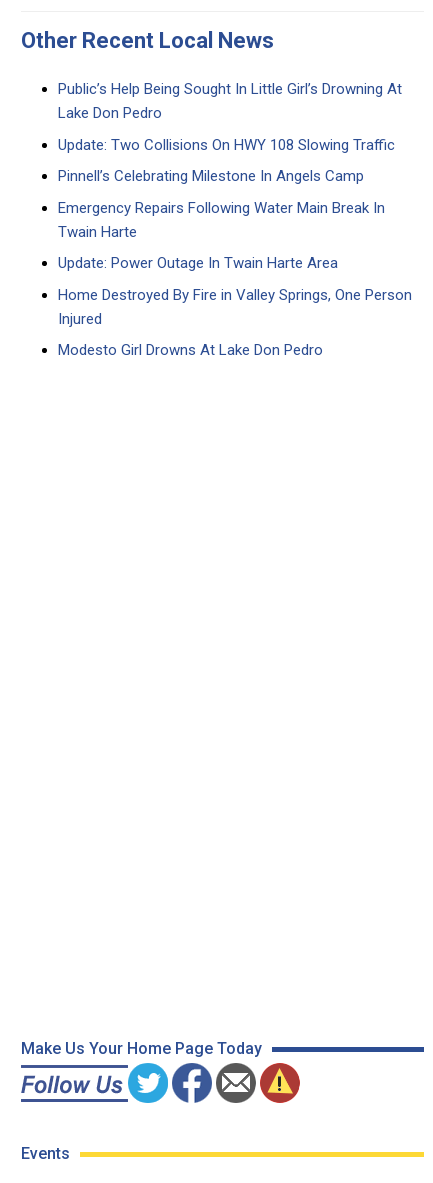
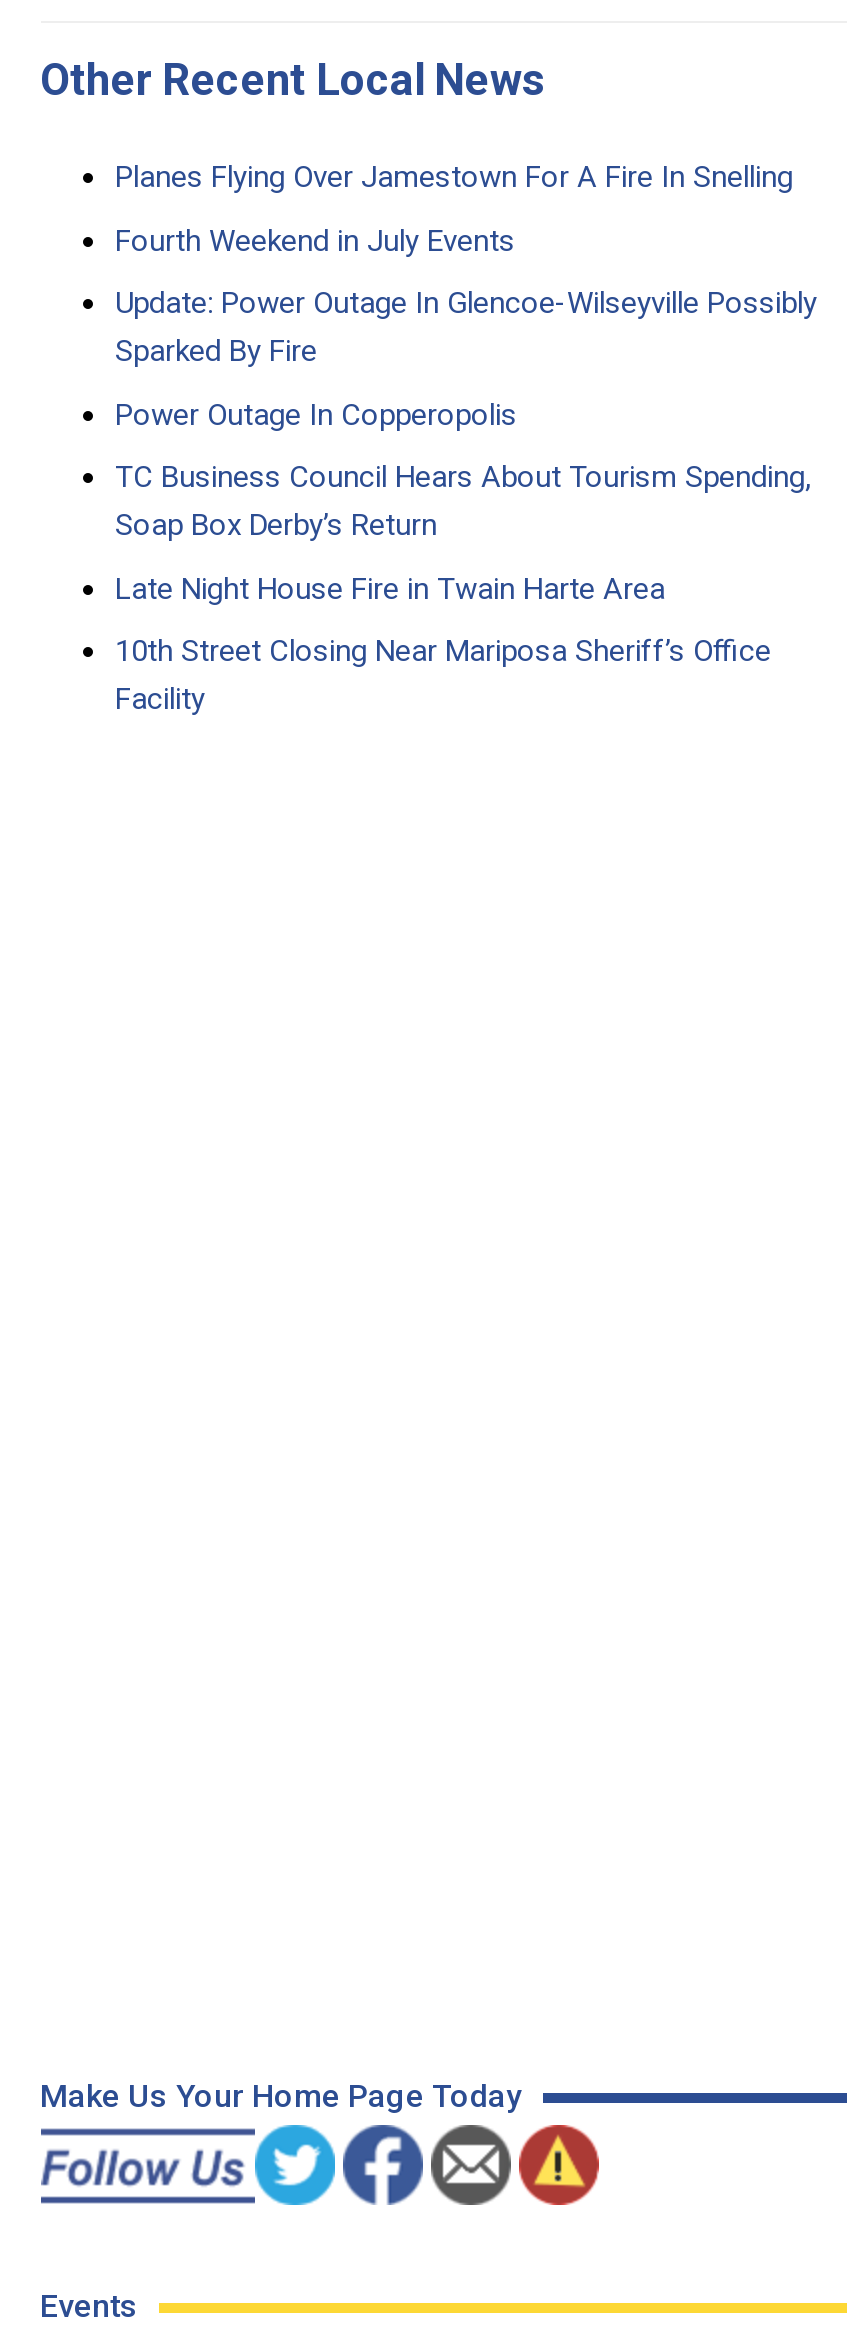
- Public’s Help Being Sought In Little Girl’s Drowning At
- Lake Don Pedro
+ Planes Flying Over Jamestown For A Fire In Snelling

- Update: Two Collisions On HWY 108 Slowing Traffic
+ Fourth Weekend in July Events

- Pinnell’s Celebrating Milestone In Angels Camp
+ Update: Power Outage In Glencoe-Wilseyville Possibly
+ Sparked By Fire

- Emergency Repairs Following Water Main Break In
- Twain Harte
+ Power Outage In Copperopolis

- Update: Power Outage In Twain Harte Area
+ TC Business Council Hears About Tourism Spending,
+ Soap Box Derby’s Return

- Home Destroyed By Fire in Valley Springs, One Person
- Injured
+ Late Night House Fire in Twain Harte Area

- Modesto Girl Drowns At Lake Don Pedro
+ 10th Street Closing Near Mariposa Sheriff’s Office
+ Facility
